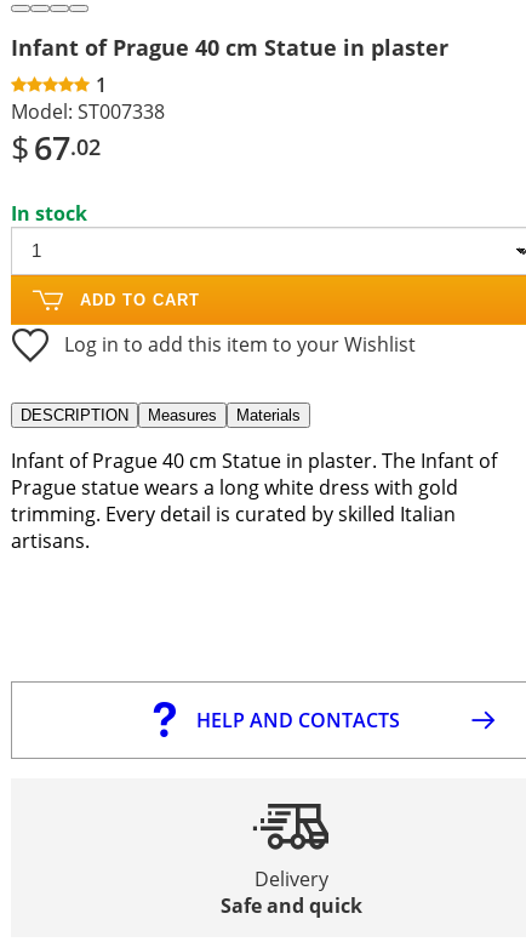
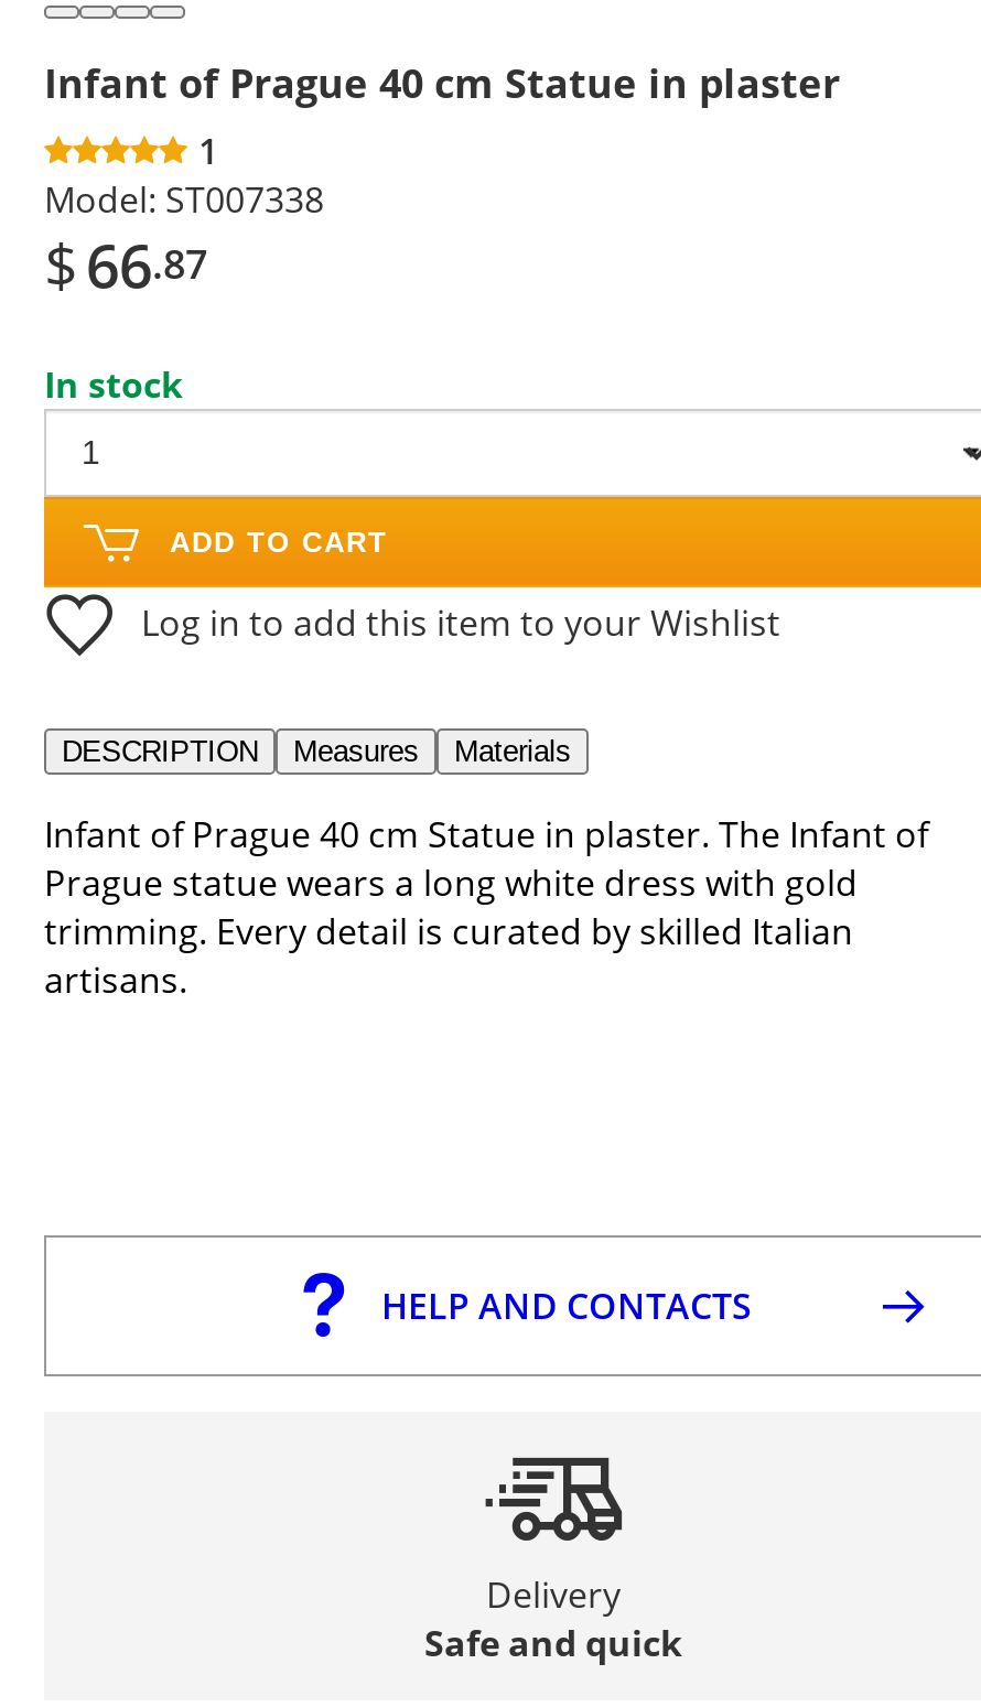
- $ 67.02
+ $ 66.87
